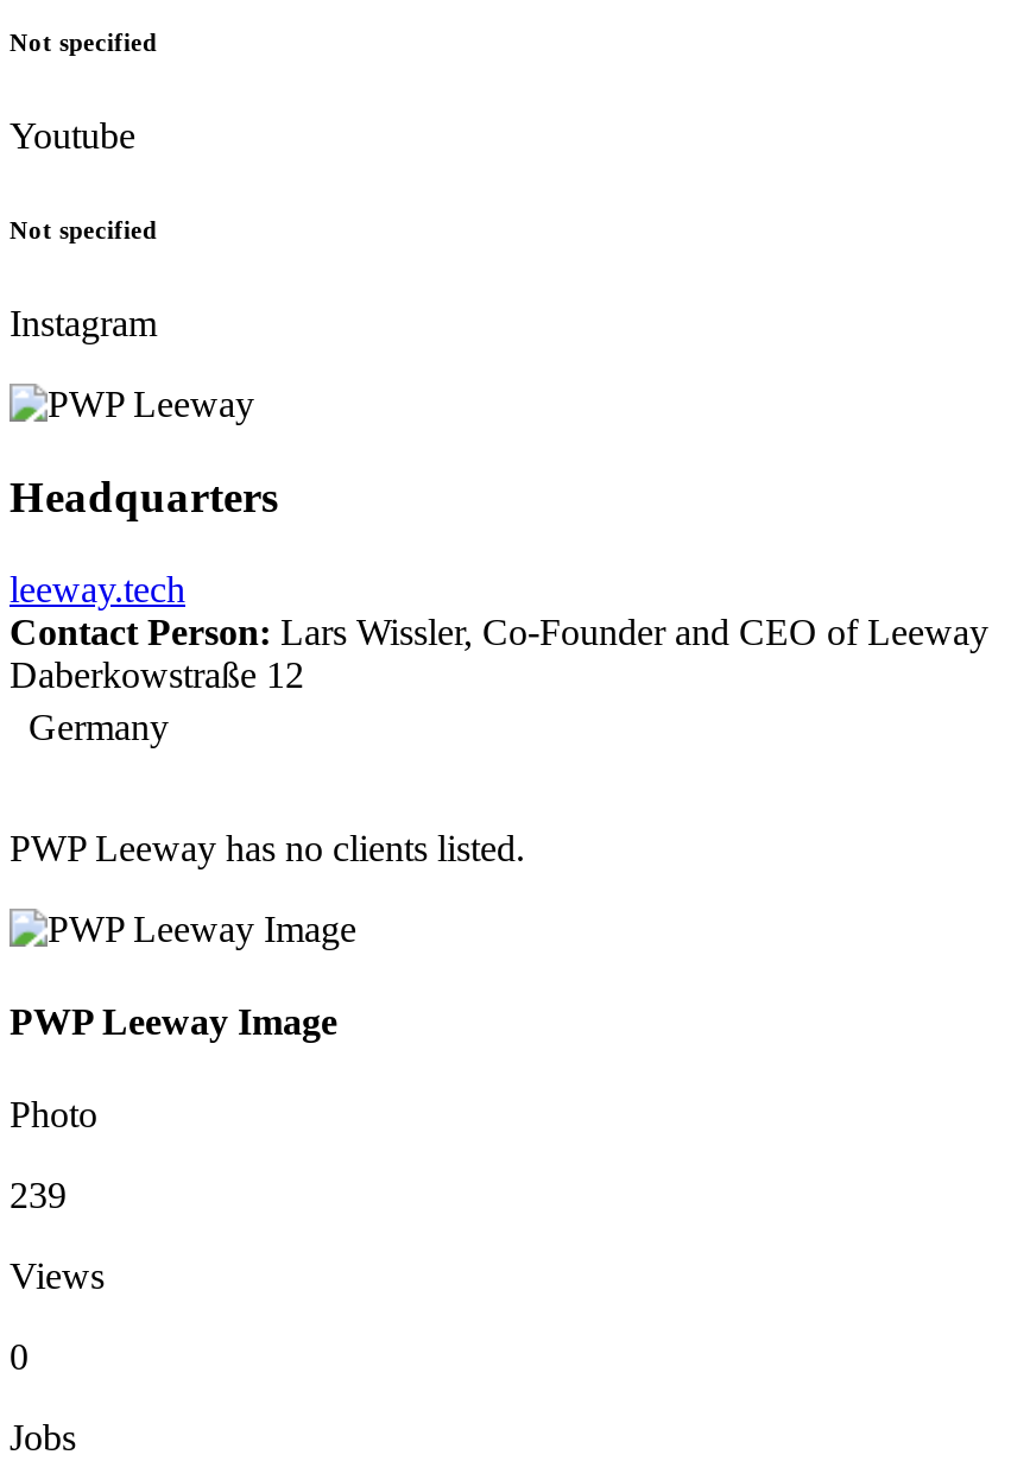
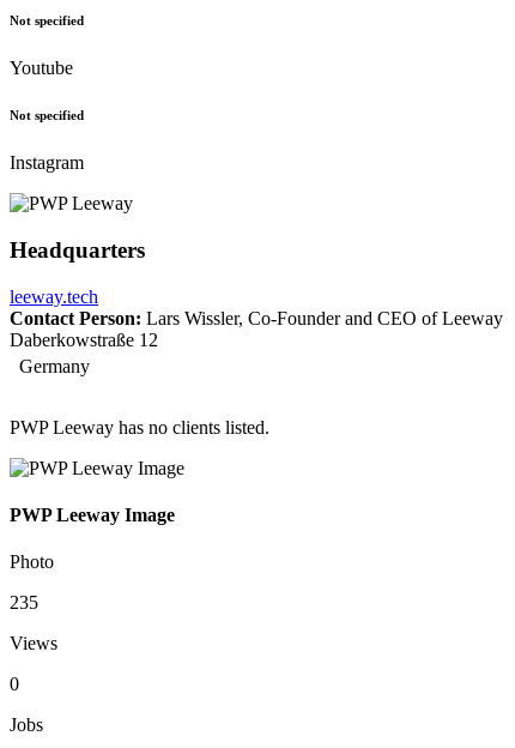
- 239
+ 235
